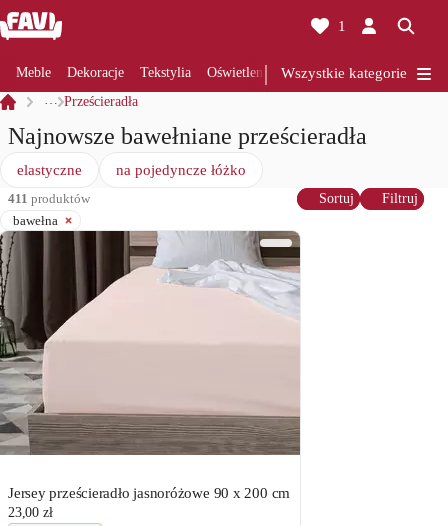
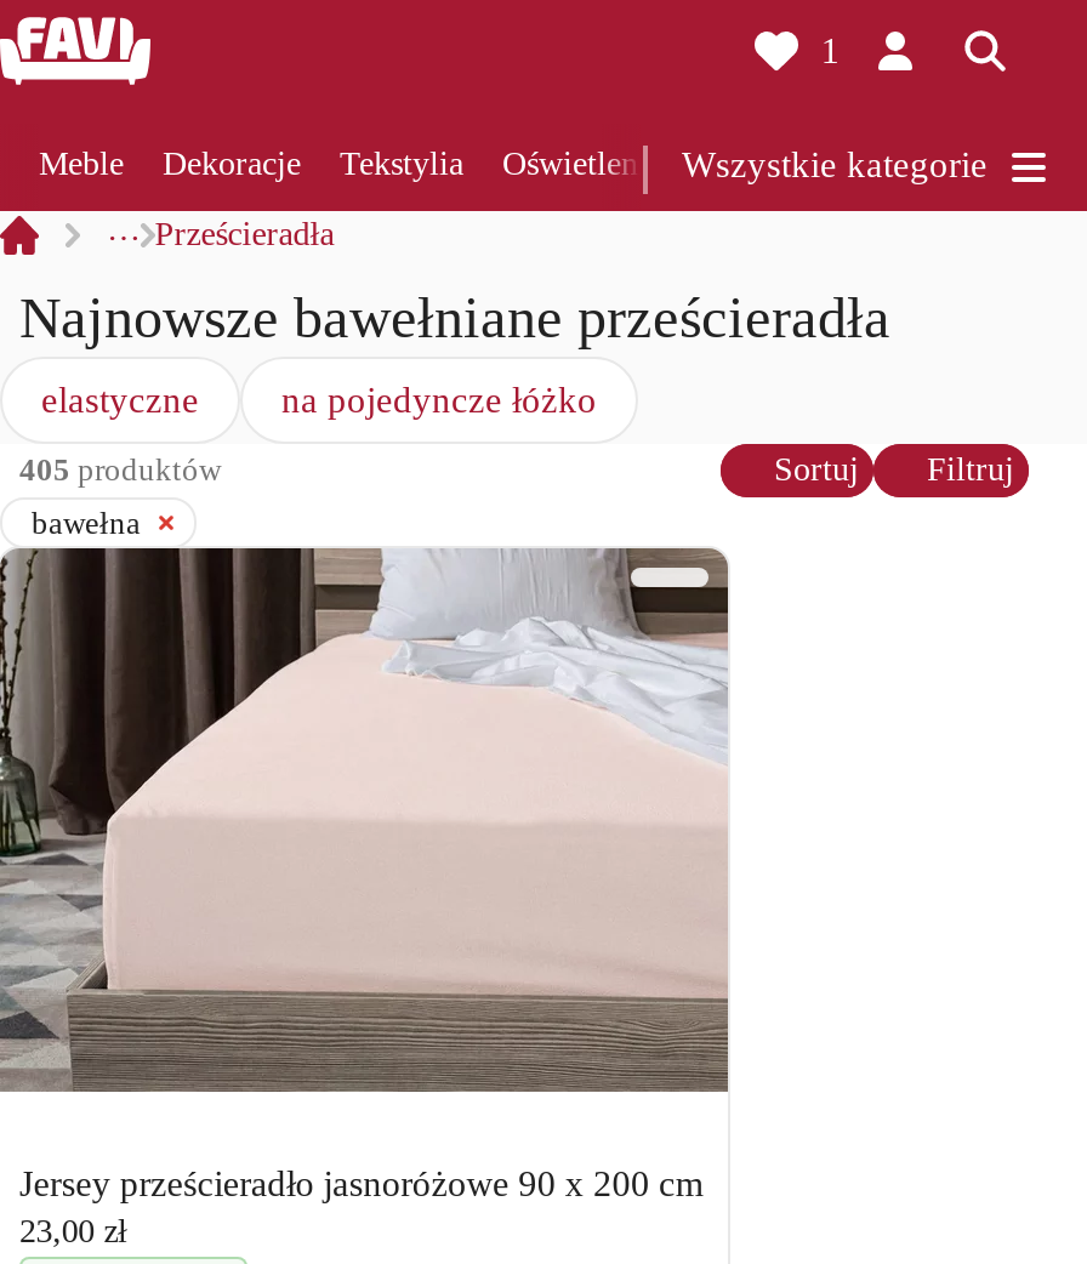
- 411 produktów
+ 405 produktów
